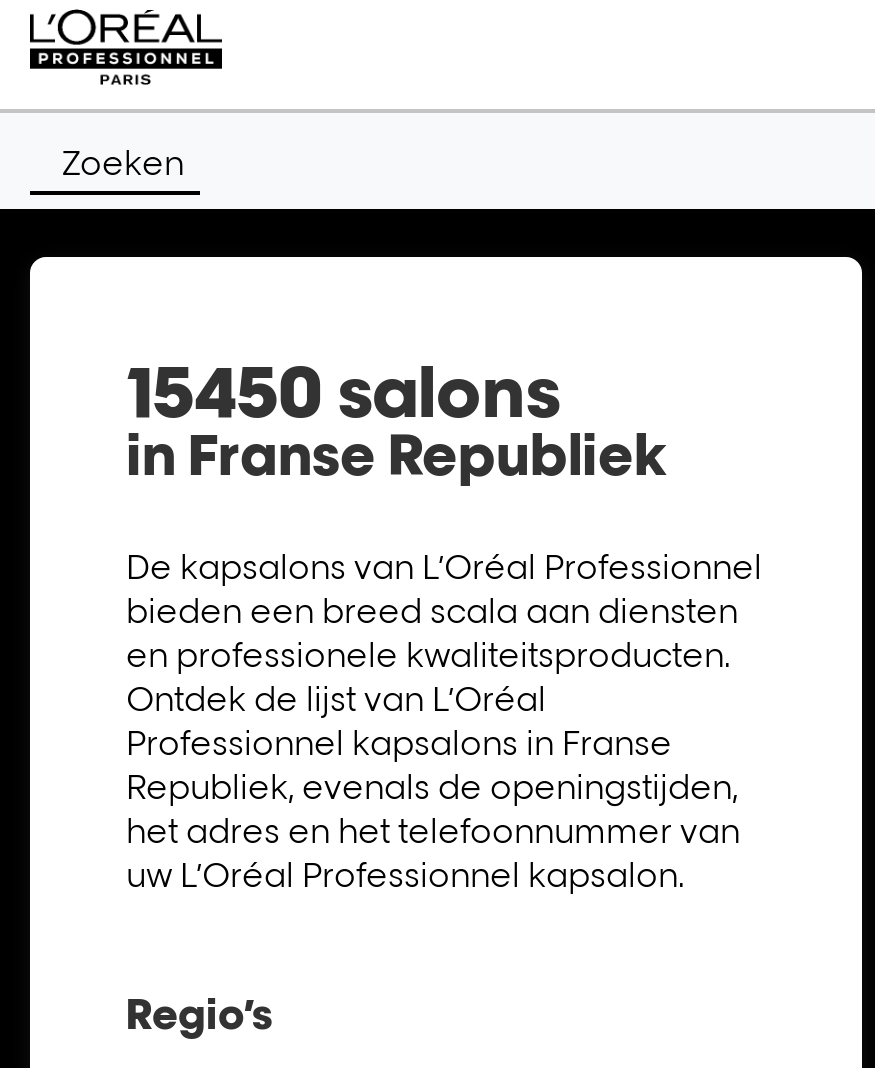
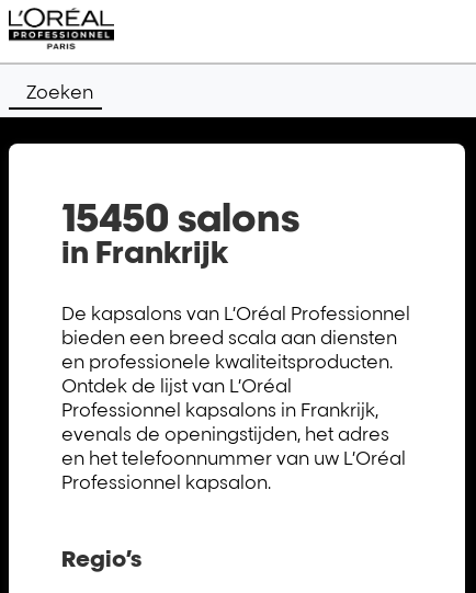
- in Franse Republiek
+ in Frankrijk

- Professionnel kapsalons in Franse
- Republiek, evenals de openingstijden,
- het adres en het telefoonnummer van
- uw L’Oréal Professionnel kapsalon.
+ Professionnel kapsalons in Frankrijk,
+ evenals de openingstijden, het adres
+ en het telefoonnummer van uw L’Oréal
+ Professionnel kapsalon.
